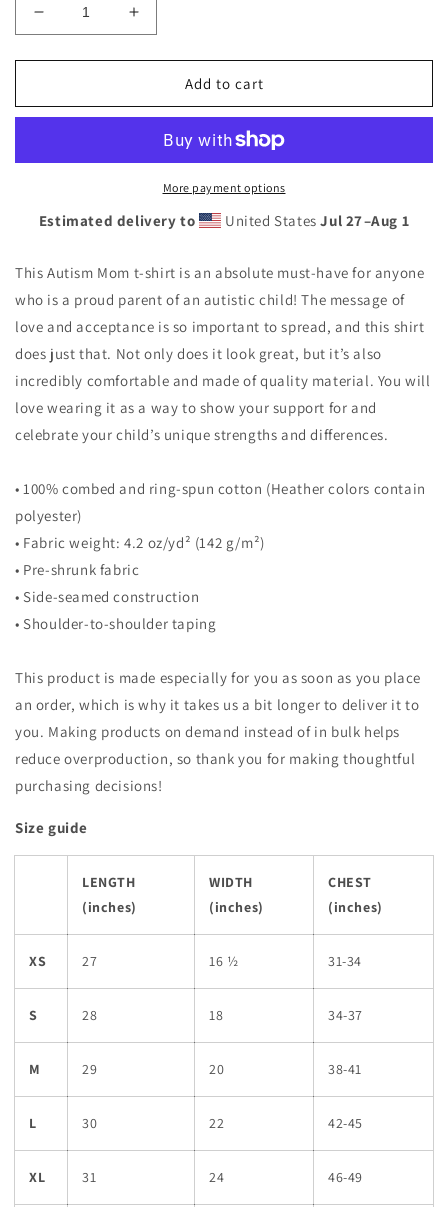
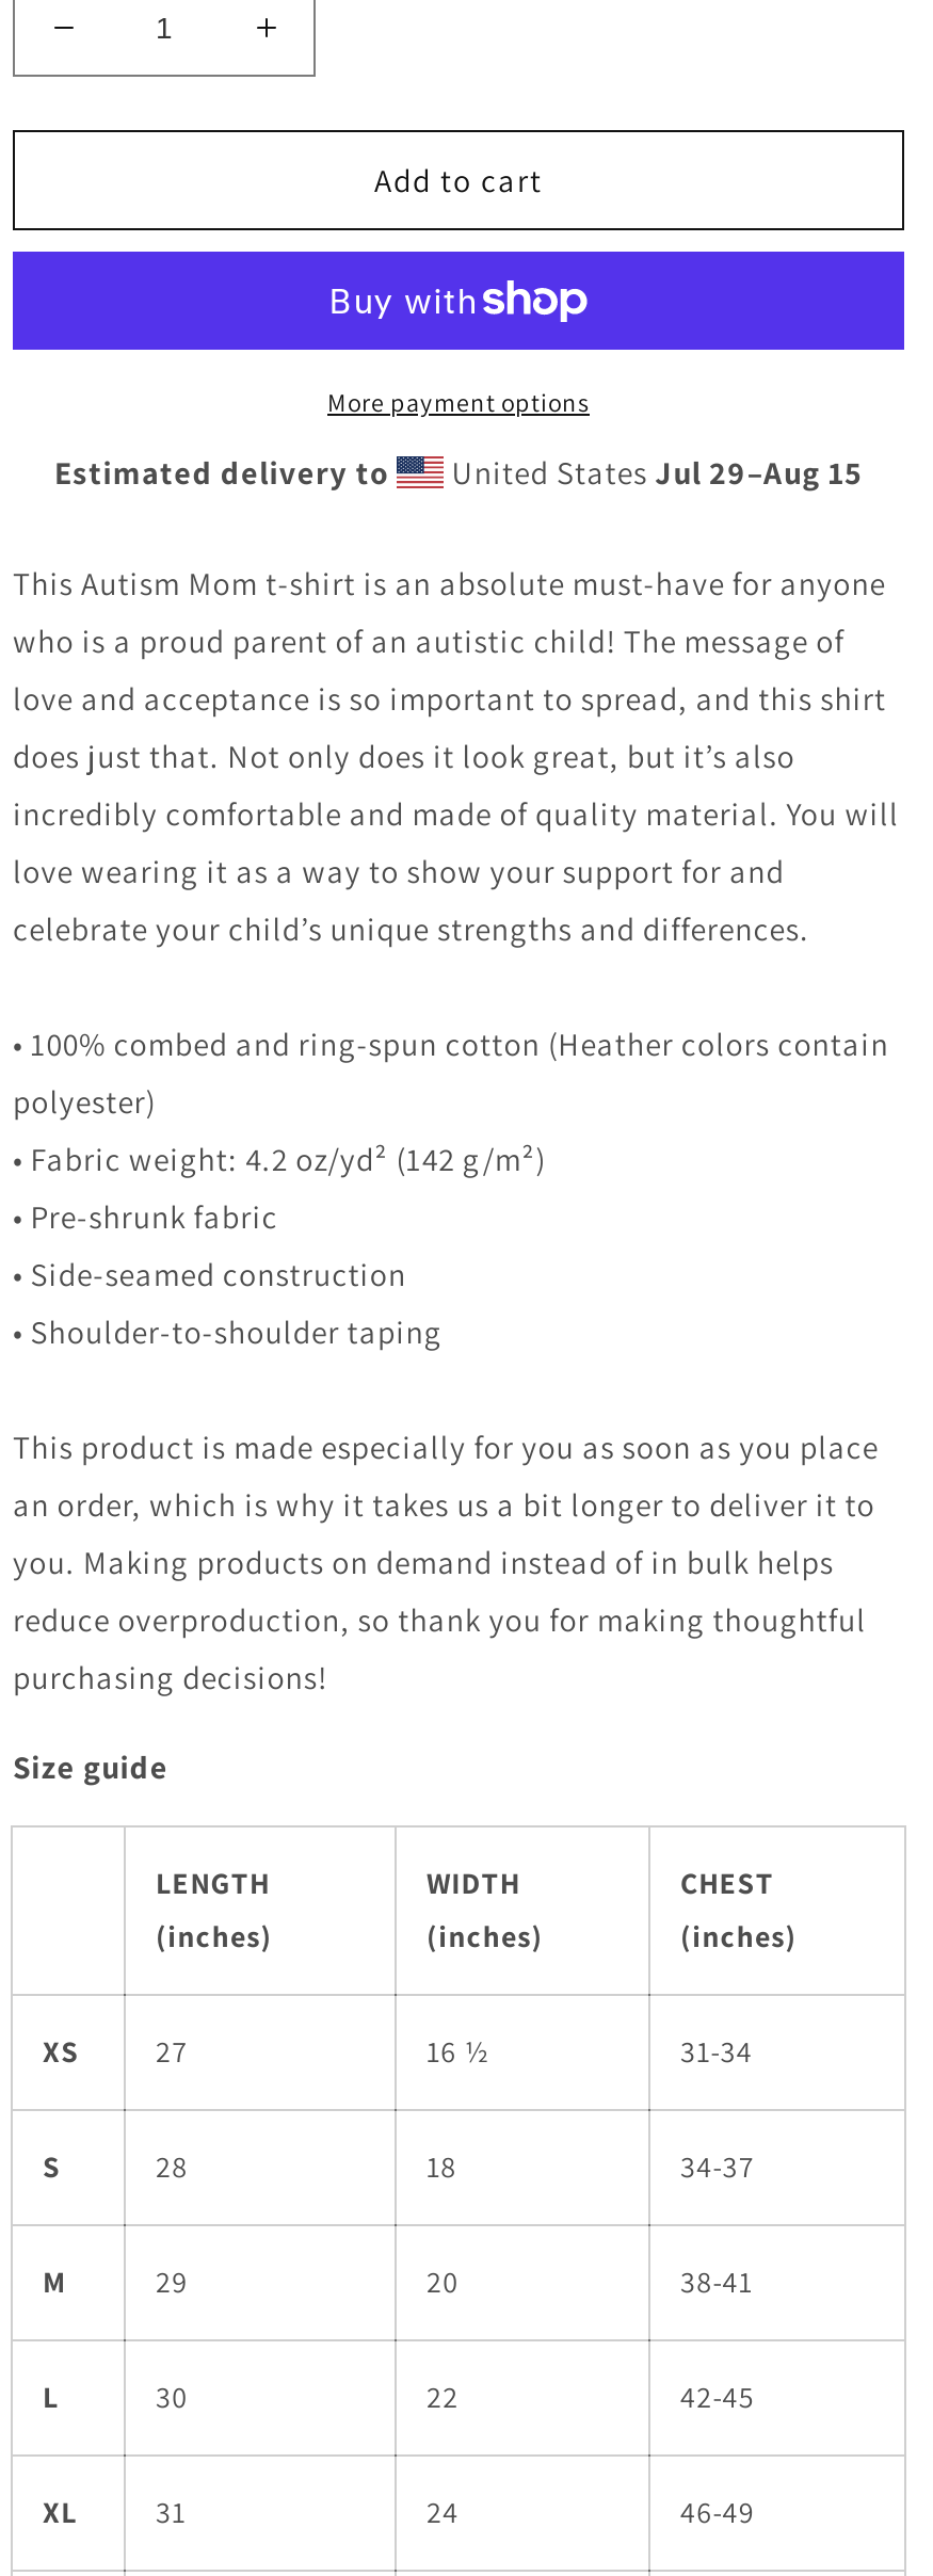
- United States Jul 27–Aug 1
+ United States Jul 29–Aug 15
